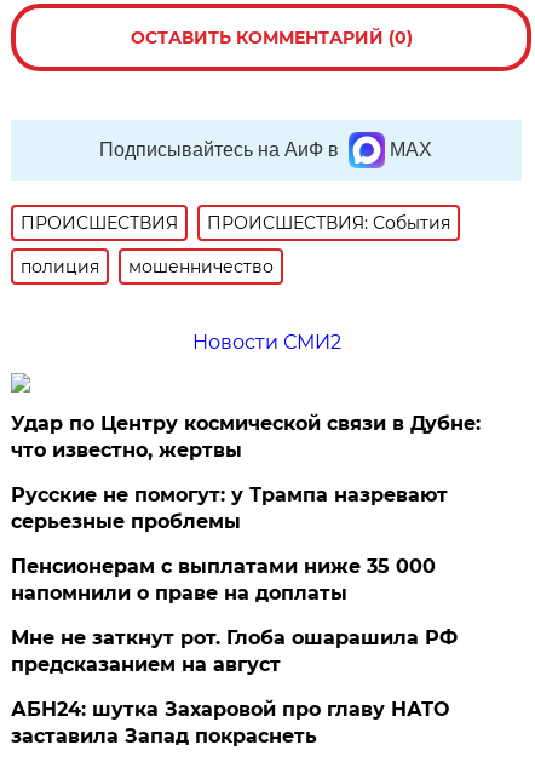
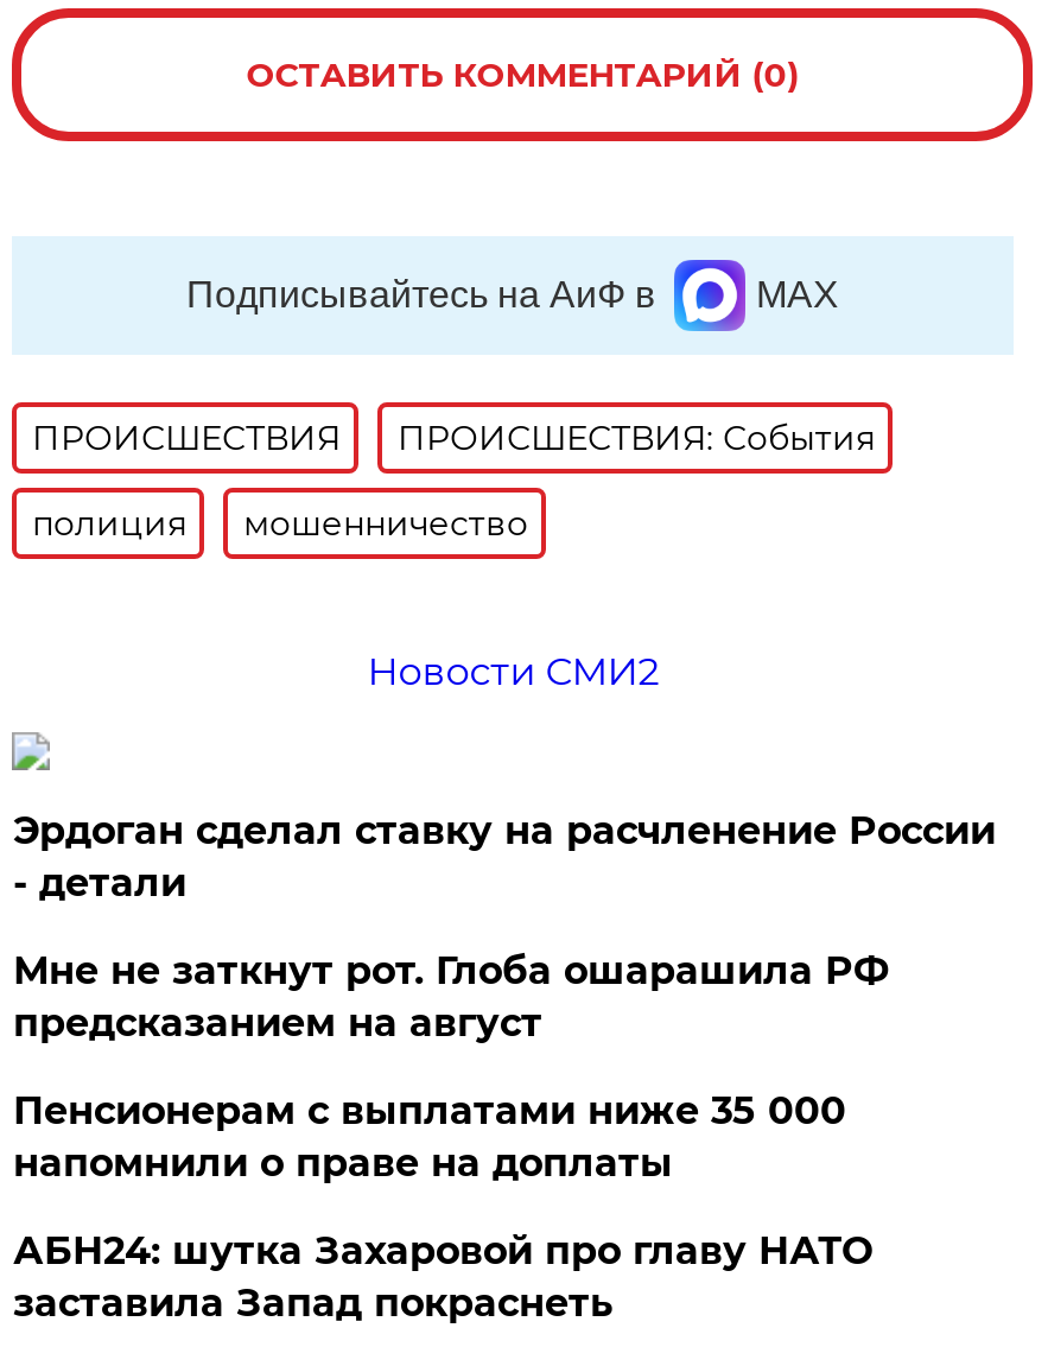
- Удар по Центру космической связи в Дубне:
- что известно, жертвы
+ Эрдоган сделал ставку на расчленение России
+ - детали

- Русские не помогут: у Трампа назревают
- серьезные проблемы

moved up: Мне не заткнут рот. Глоба ошарашила РФ | предсказанием на август
